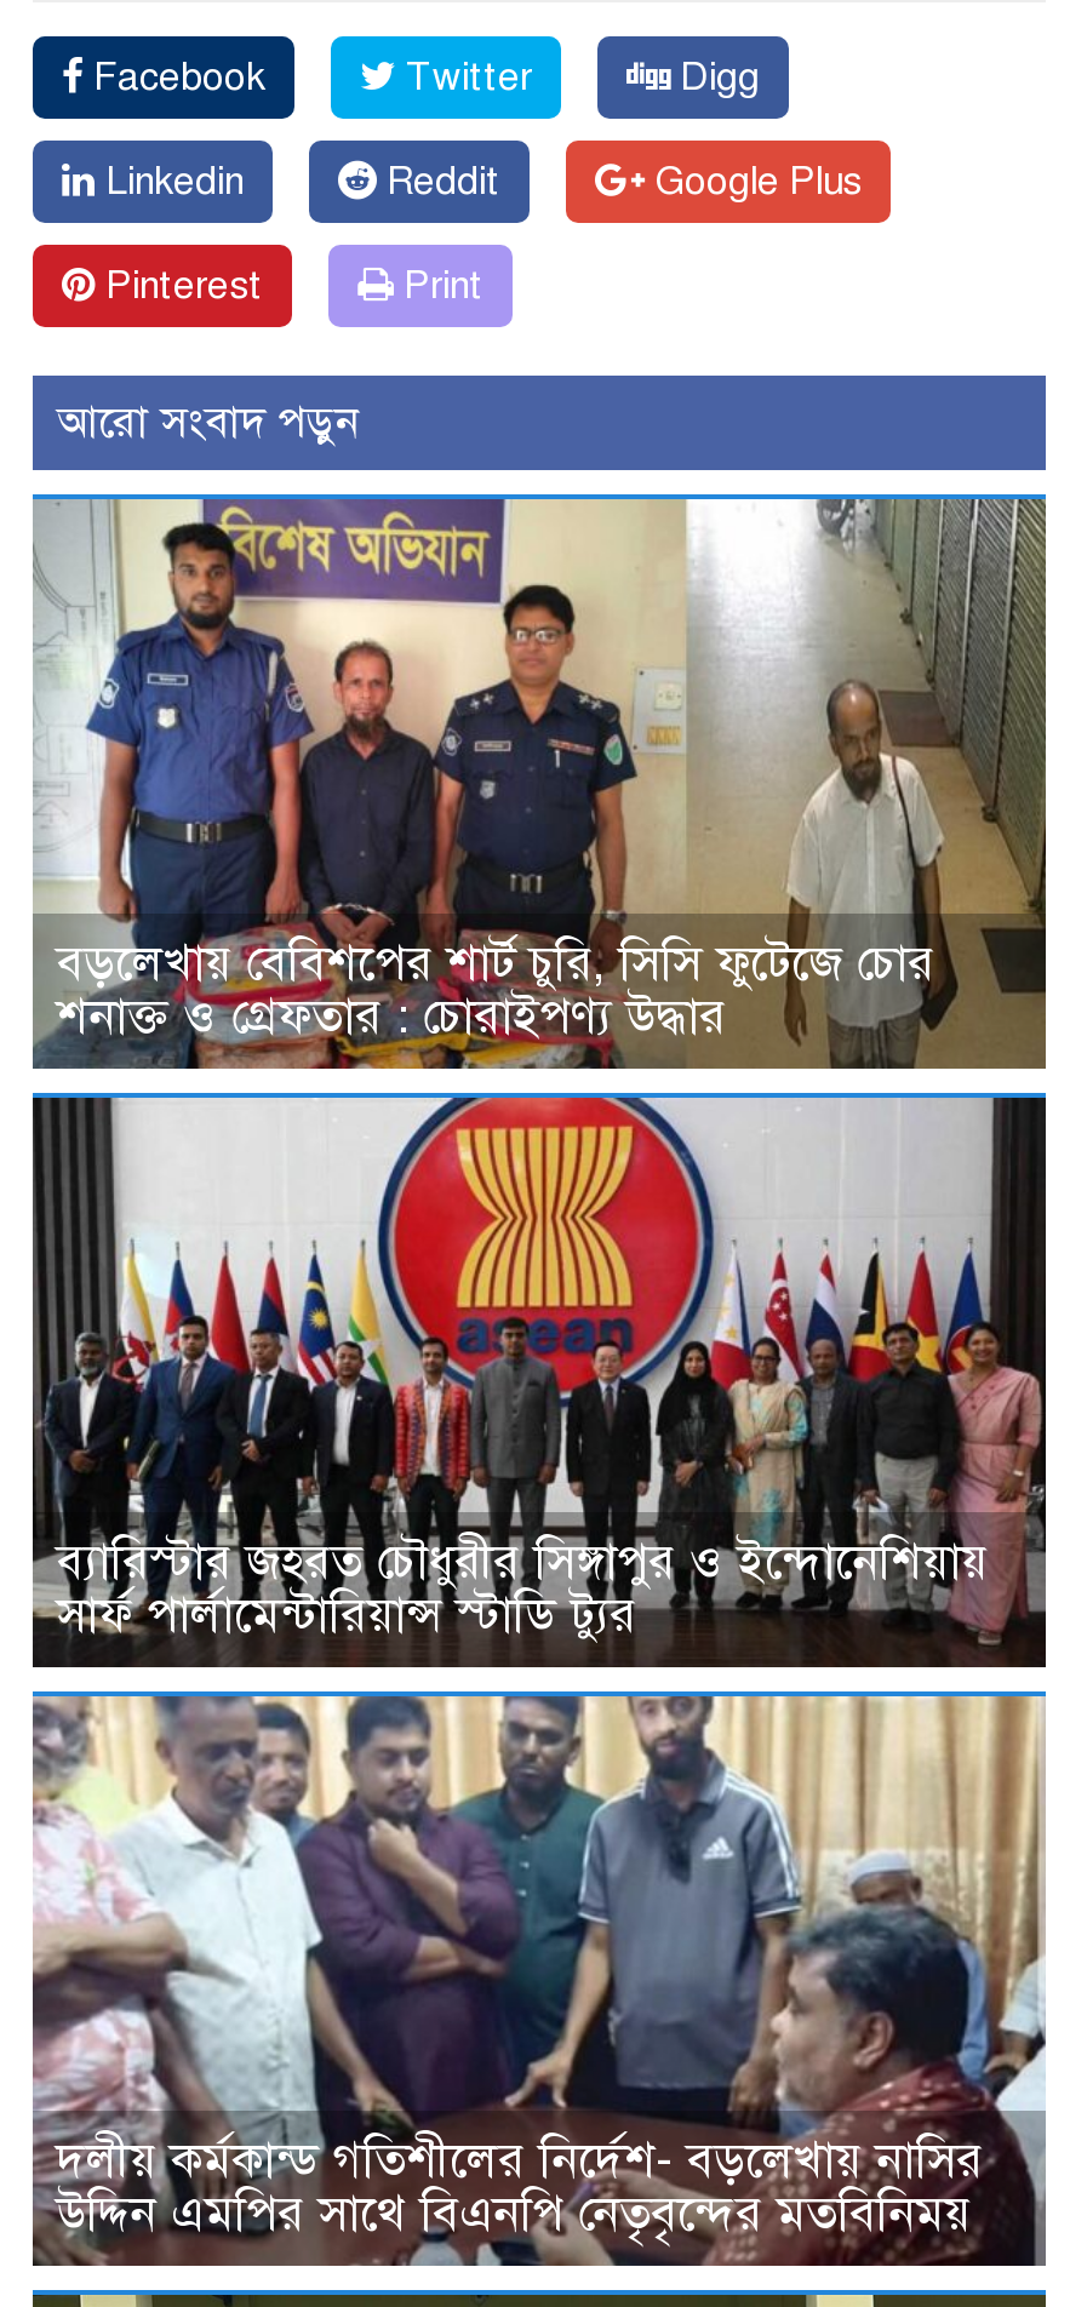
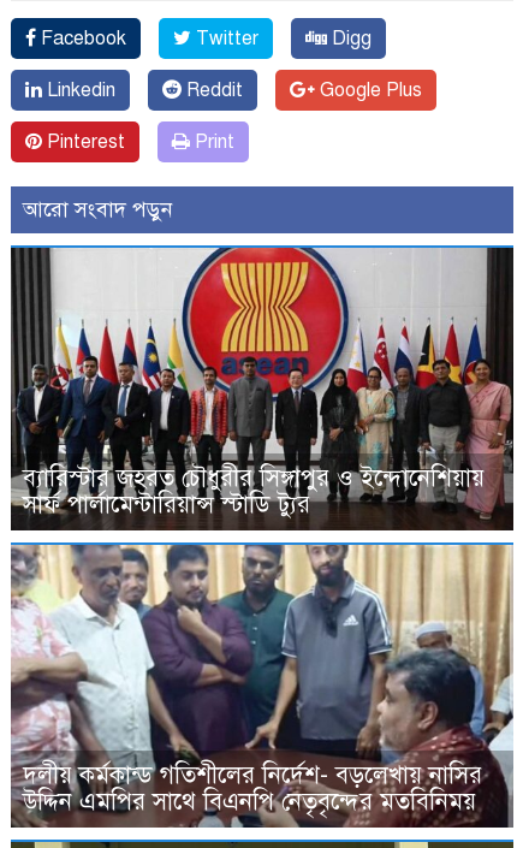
- [image]
- বড়লেখায় বেবিশপের শার্ট চুরি, সিসি ফুটেজে চোর
- শনাক্ত ও গ্রেফতার : চোরাইপণ্য উদ্ধার
